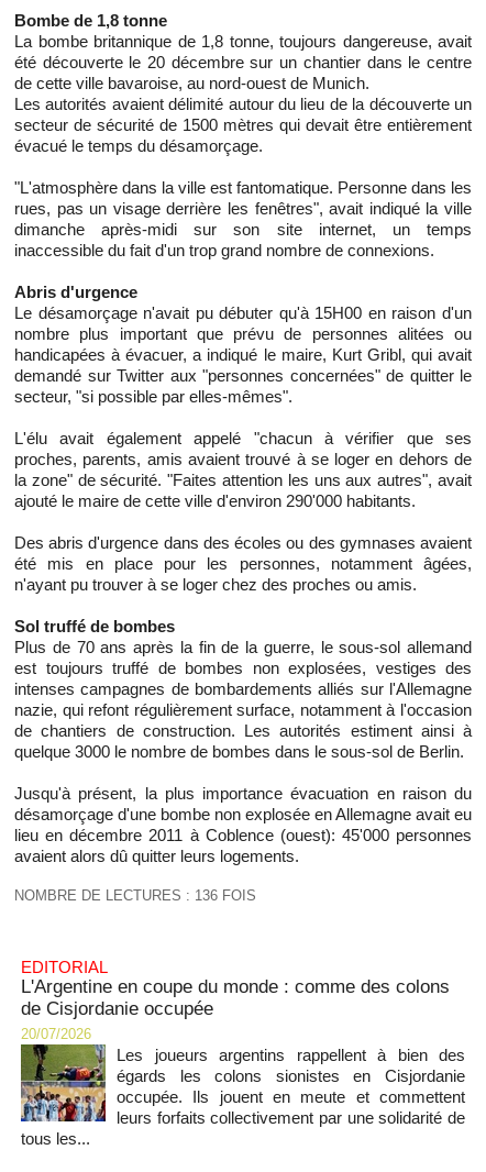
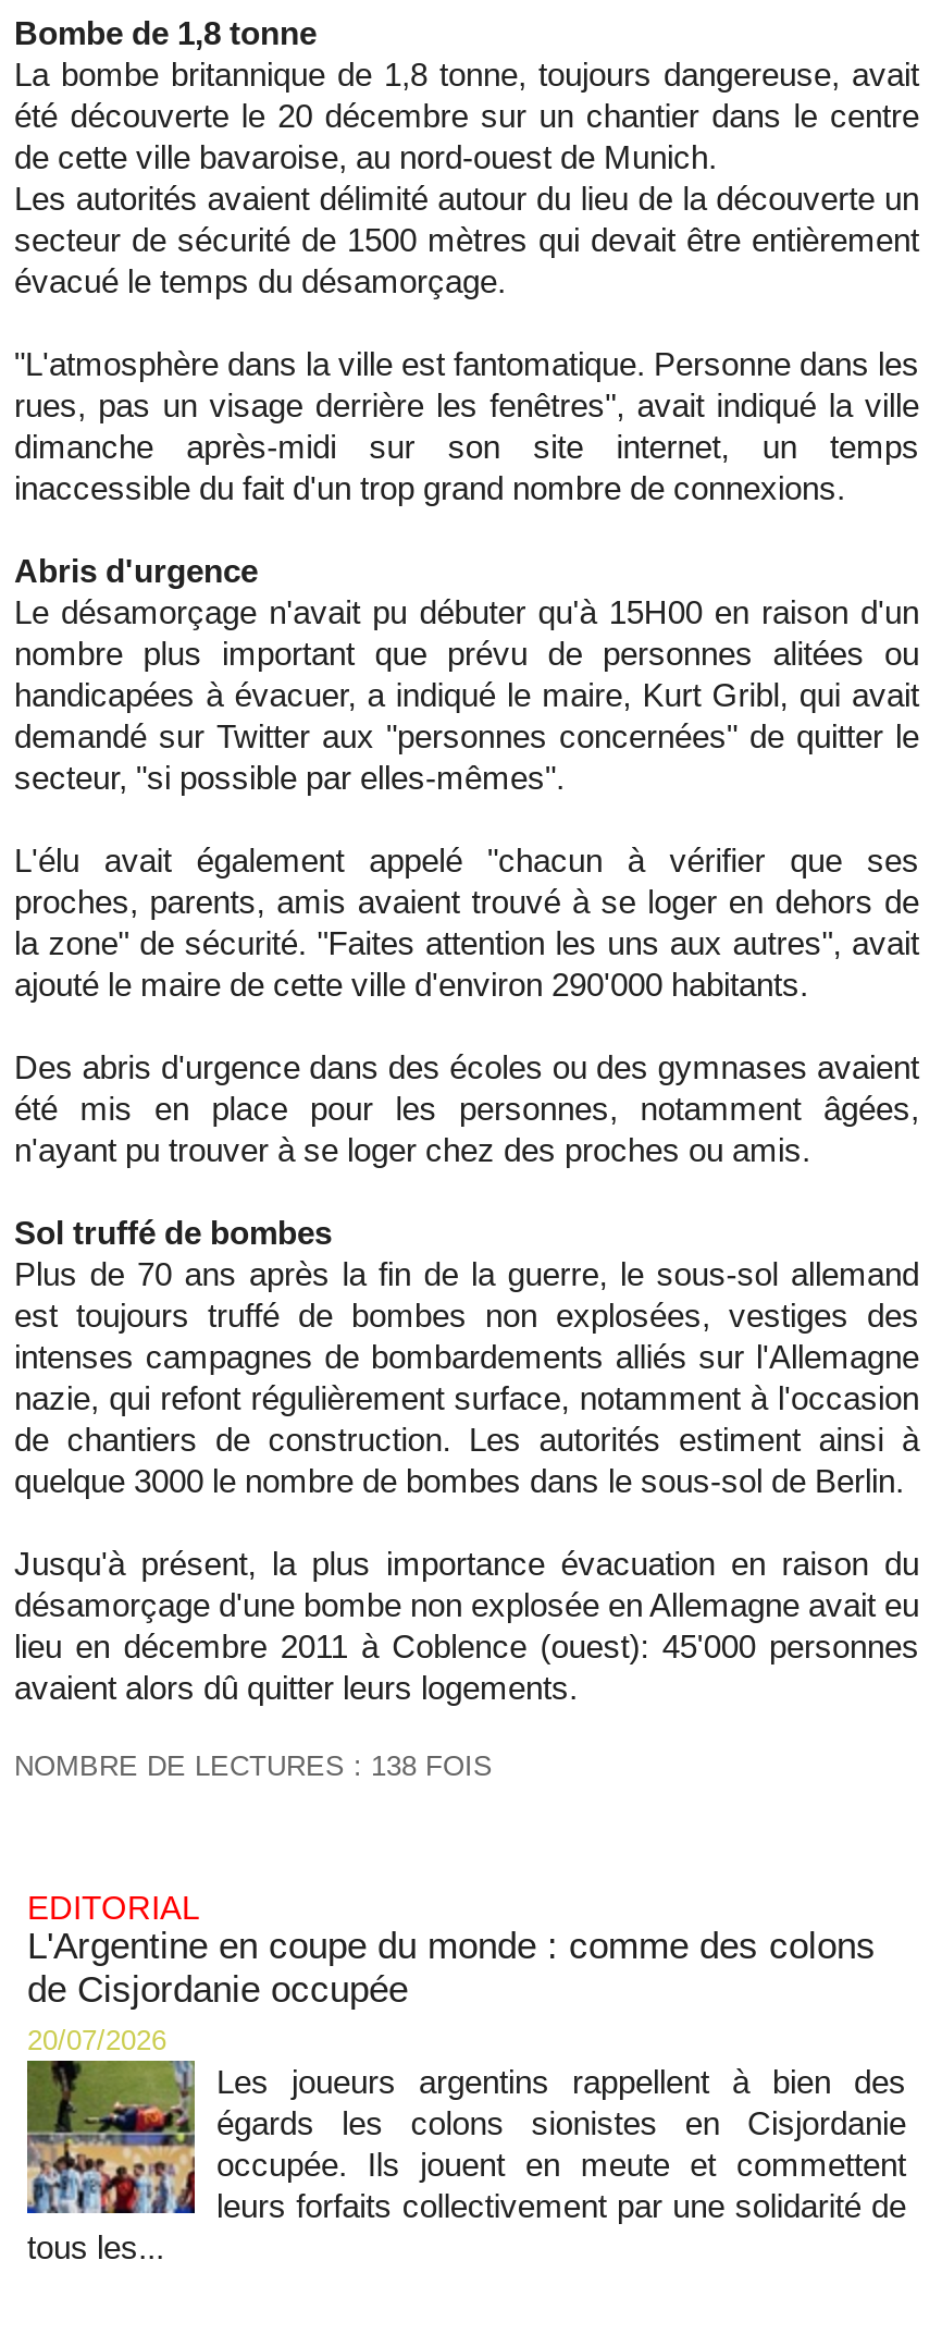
- NOMBRE DE LECTURES : 136 FOIS
+ NOMBRE DE LECTURES : 138 FOIS
